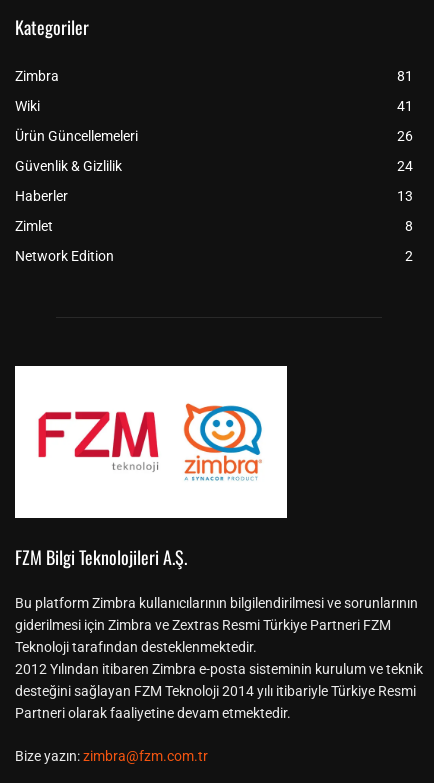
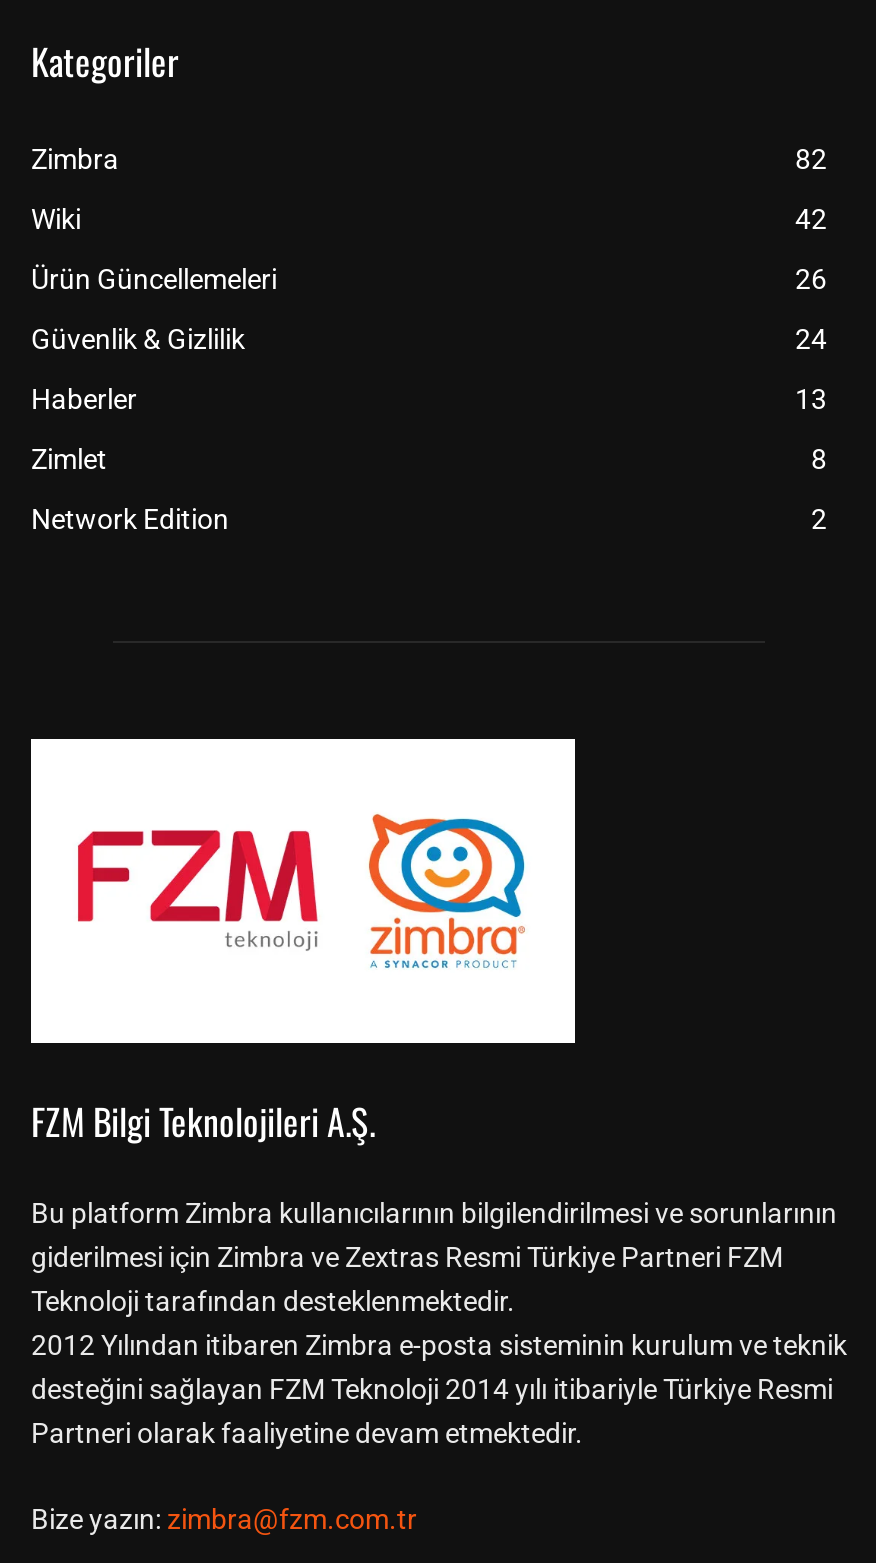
- 81
+ 82

- 41
+ 42
